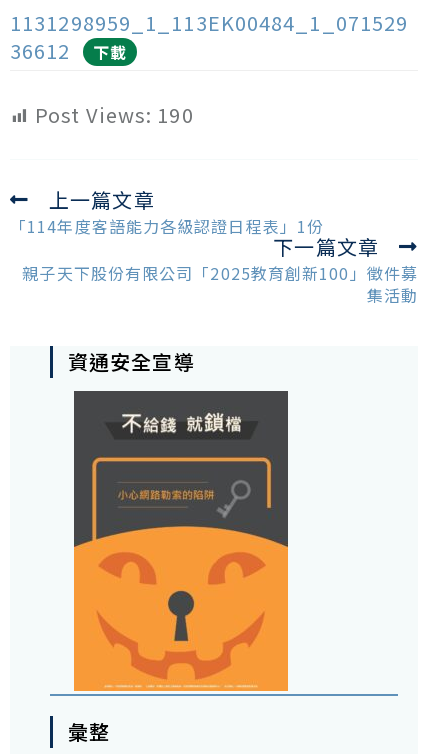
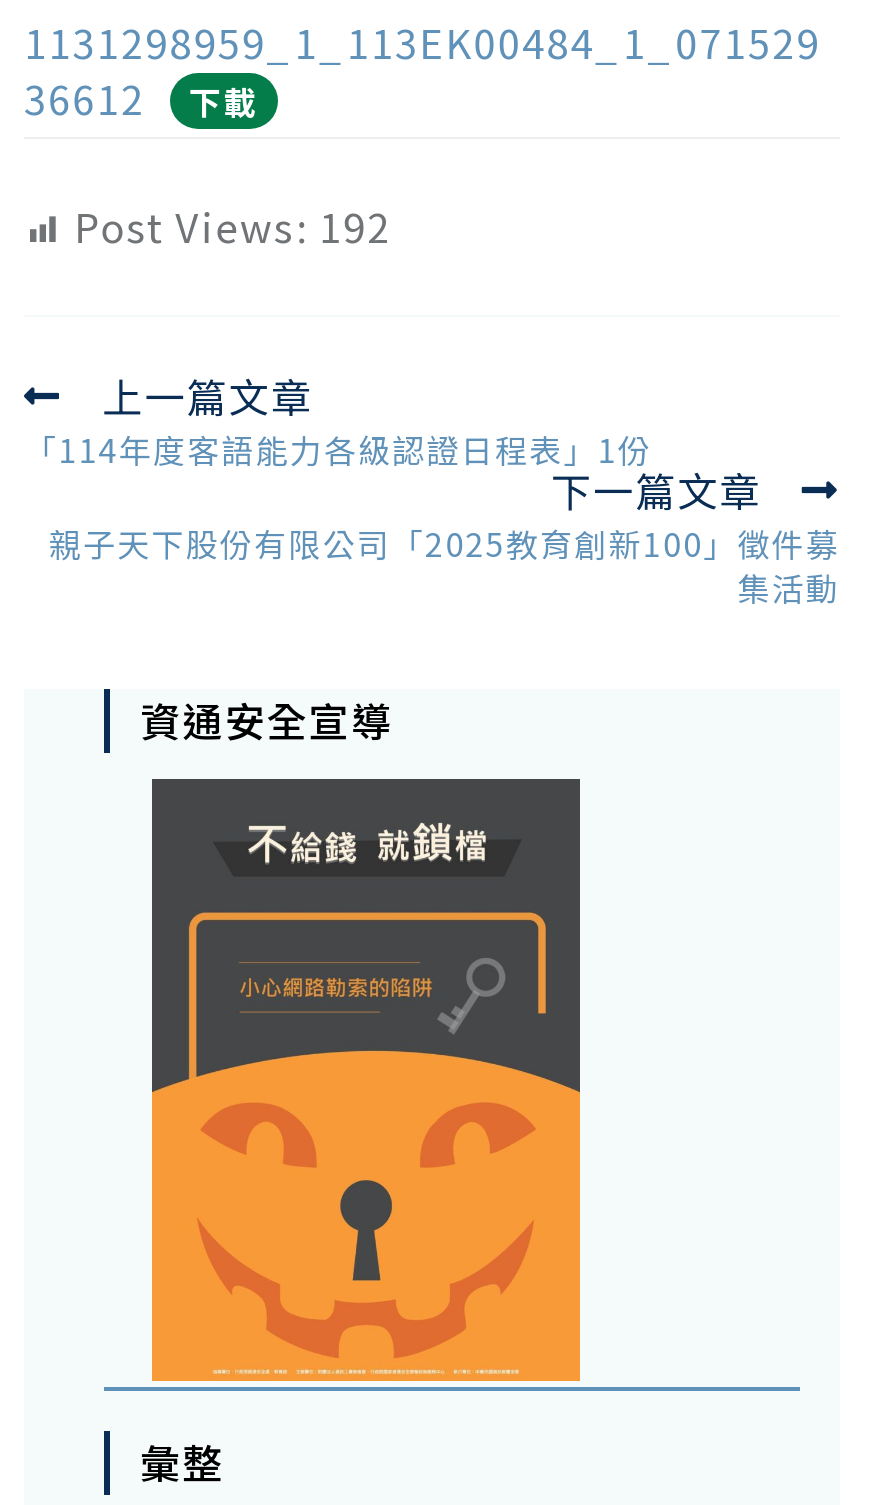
- Post Views: 190
+ Post Views: 192
